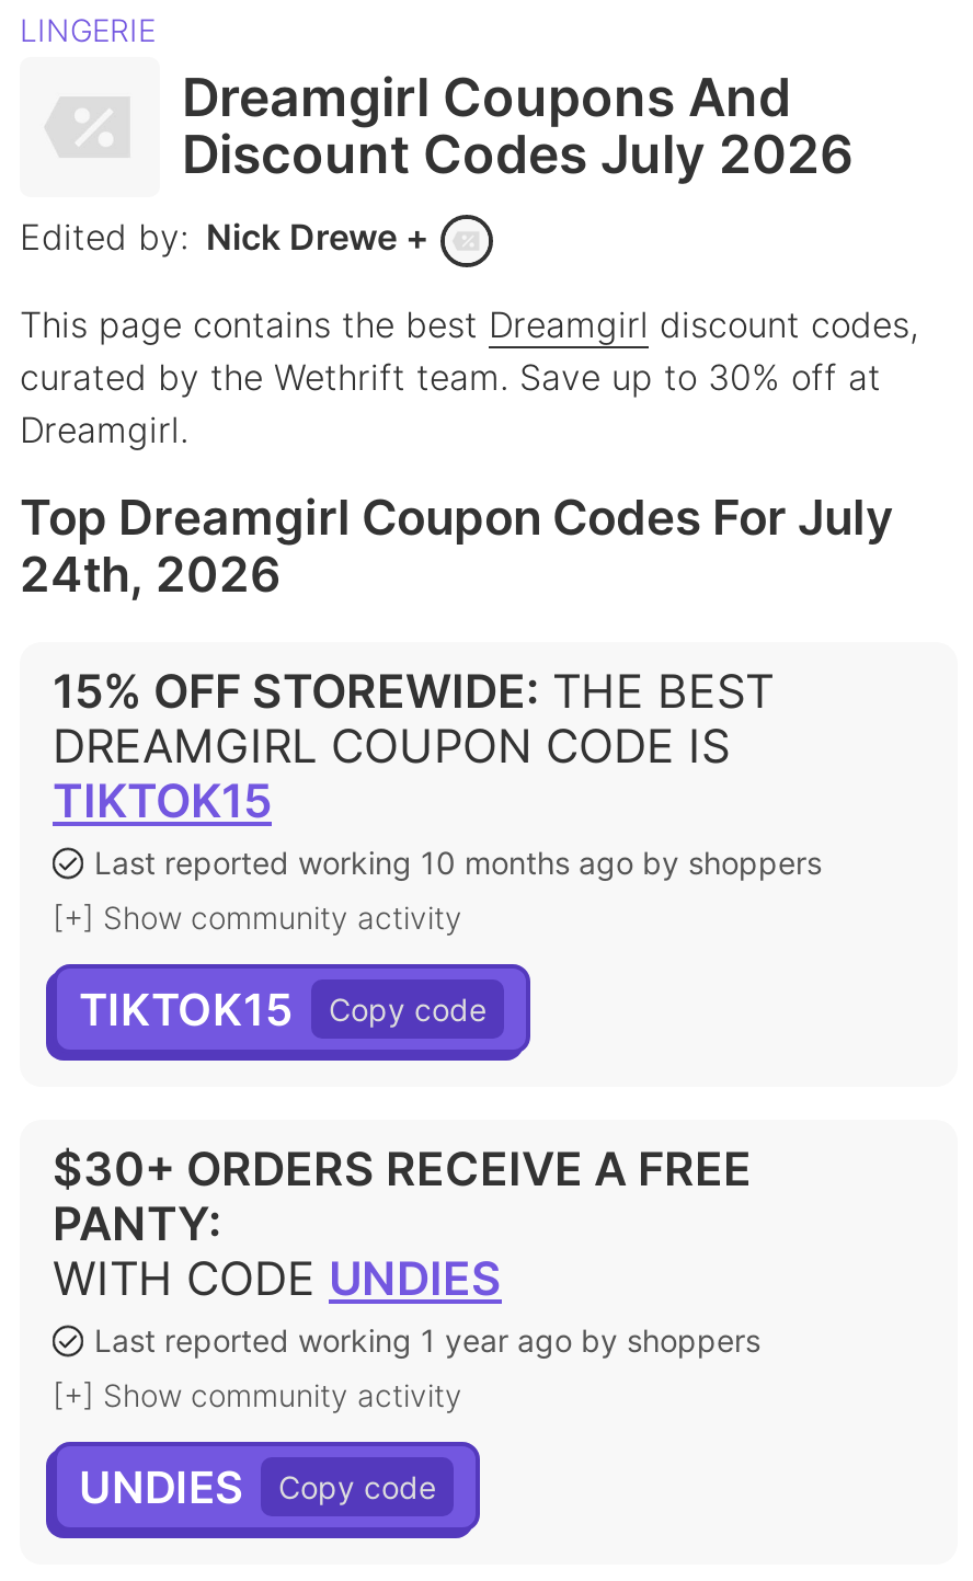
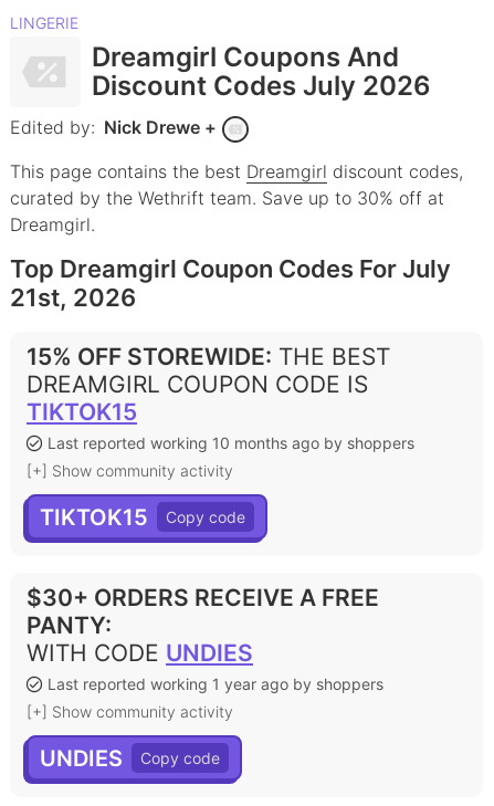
- 24th, 2026
+ 21st, 2026
